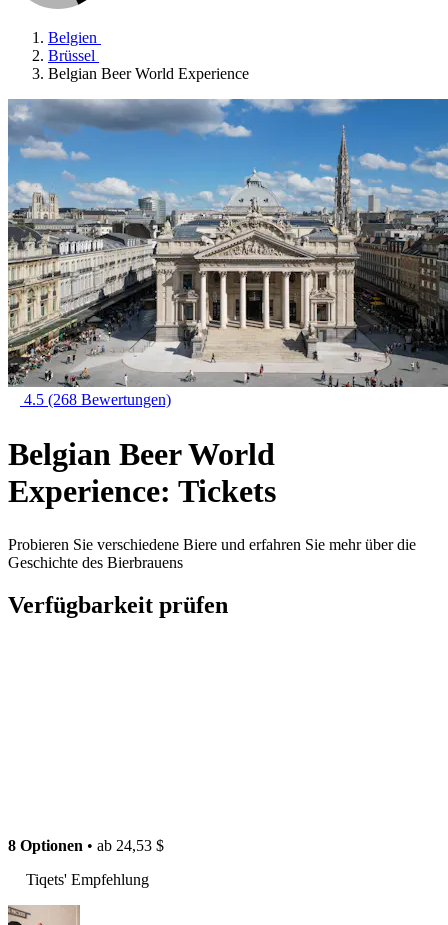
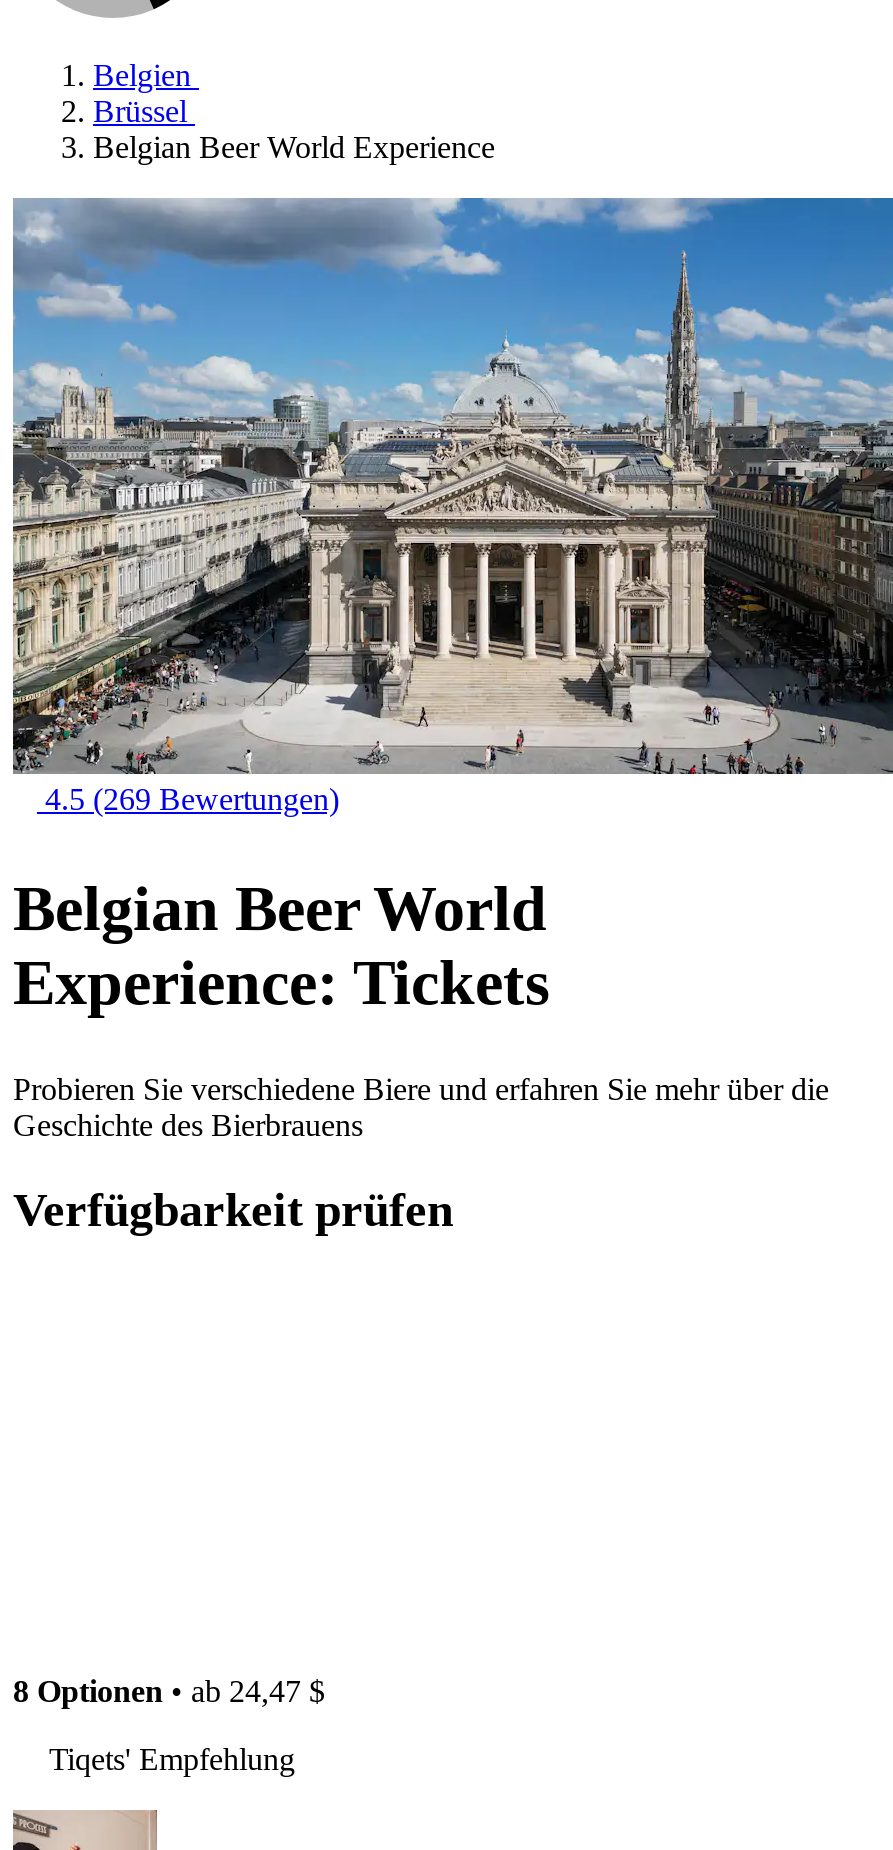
- 4.5 (268 Bewertungen)
+ 4.5 (269 Bewertungen)

- 8 Optionen • ab 24,53 $
+ 8 Optionen • ab 24,47 $
